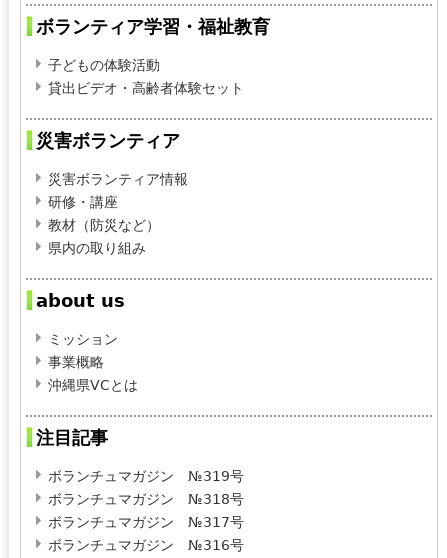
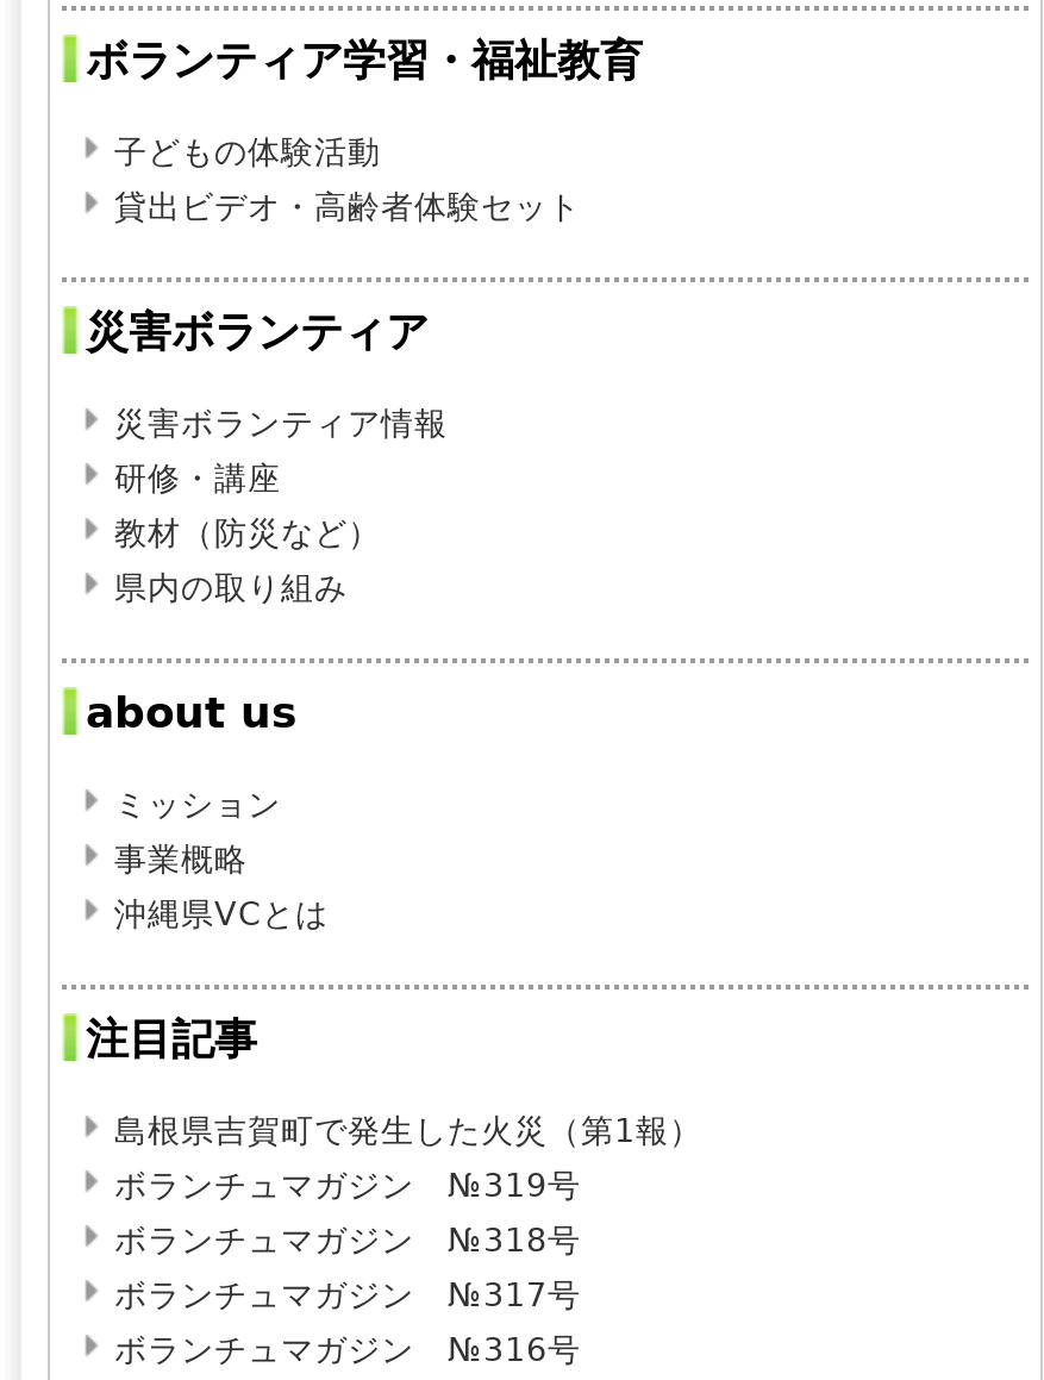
+ 島根県吉賀町で発生した火災（第1報）
